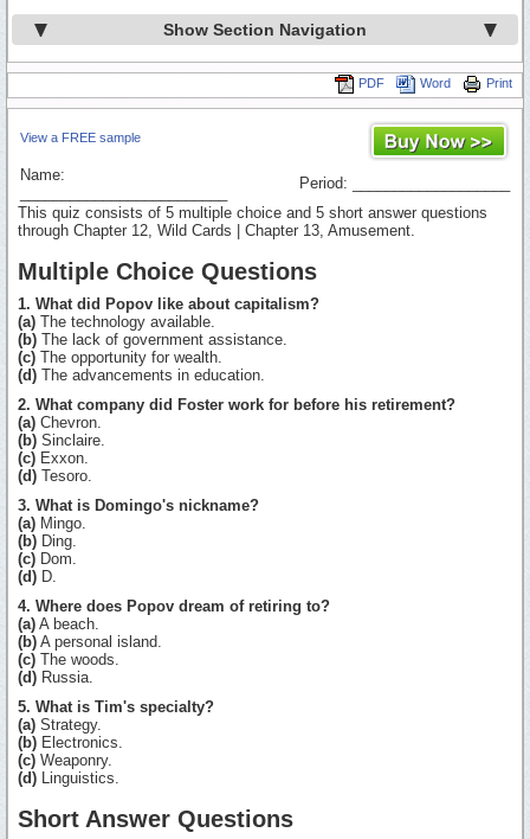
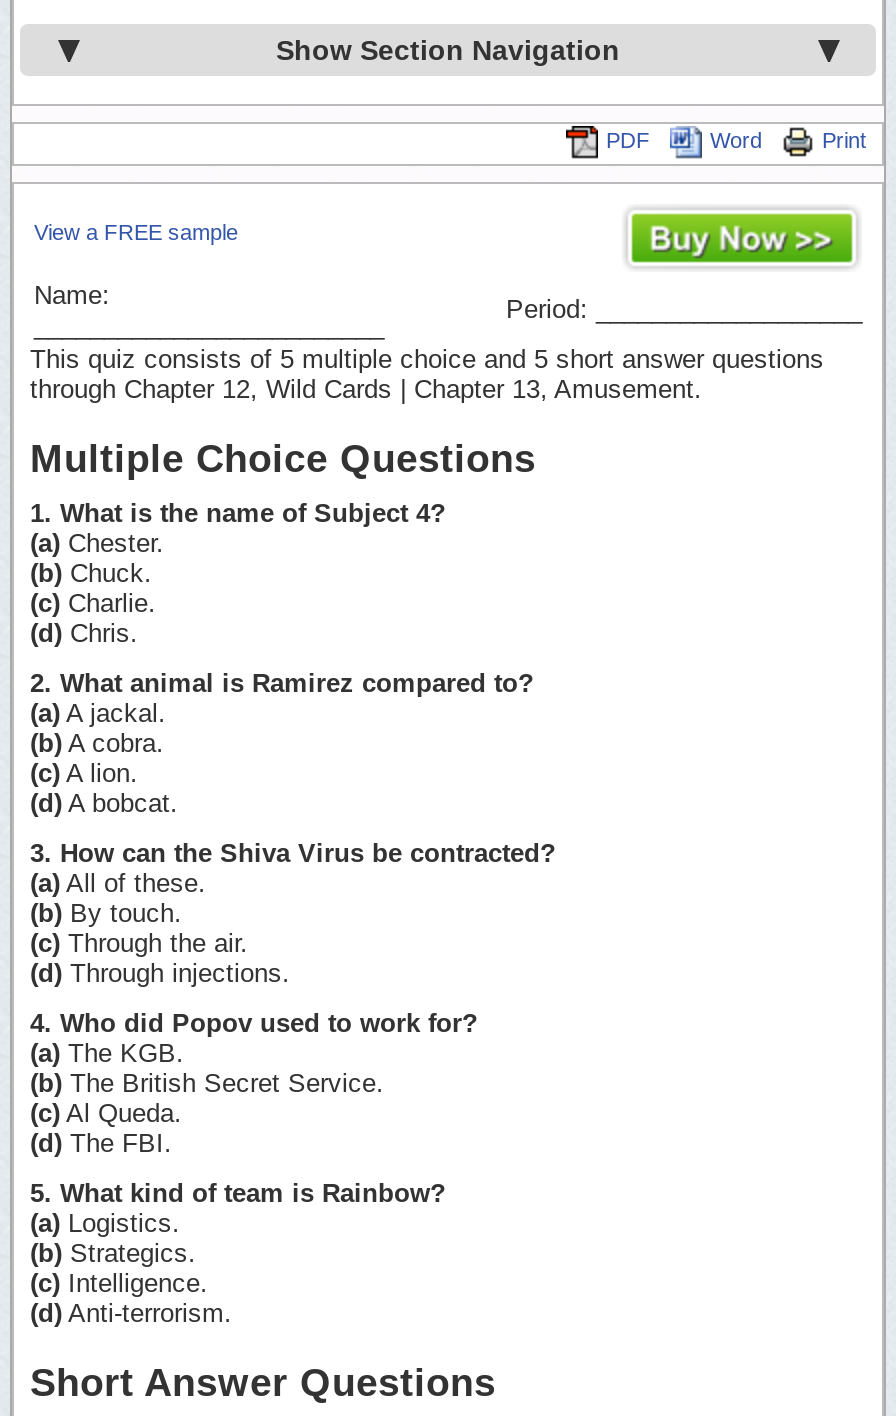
- 1. What did Popov like about capitalism?
- (a) The technology available.
- (b) The lack of government assistance.
- (c) The opportunity for wealth.
- (d) The advancements in education.
+ 1. What is the name of Subject 4?
+ (a) Chester.
+ (b) Chuck.
+ (c) Charlie.
+ (d) Chris.

- 2. What company did Foster work for before his retirement?
- (a) Chevron.
- (b) Sinclaire.
- (c) Exxon.
- (d) Tesoro.
+ 2. What animal is Ramirez compared to?
+ (a) A jackal.
+ (b) A cobra.
+ (c) A lion.
+ (d) A bobcat.

- 3. What is Domingo's nickname?
- (a) Mingo.
- (b) Ding.
- (c) Dom.
- (d) D.
+ 3. How can the Shiva Virus be contracted?
+ (a) All of these.
+ (b) By touch.
+ (c) Through the air.
+ (d) Through injections.

- 4. Where does Popov dream of retiring to?
- (a) A beach.
- (b) A personal island.
- (c) The woods.
- (d) Russia.
+ 4. Who did Popov used to work for?
+ (a) The KGB.
+ (b) The British Secret Service.
+ (c) Al Queda.
+ (d) The FBI.

- 5. What is Tim's specialty?
- (a) Strategy.
- (b) Electronics.
- (c) Weaponry.
- (d) Linguistics.
+ 5. What kind of team is Rainbow?
+ (a) Logistics.
+ (b) Strategics.
+ (c) Intelligence.
+ (d) Anti-terrorism.
